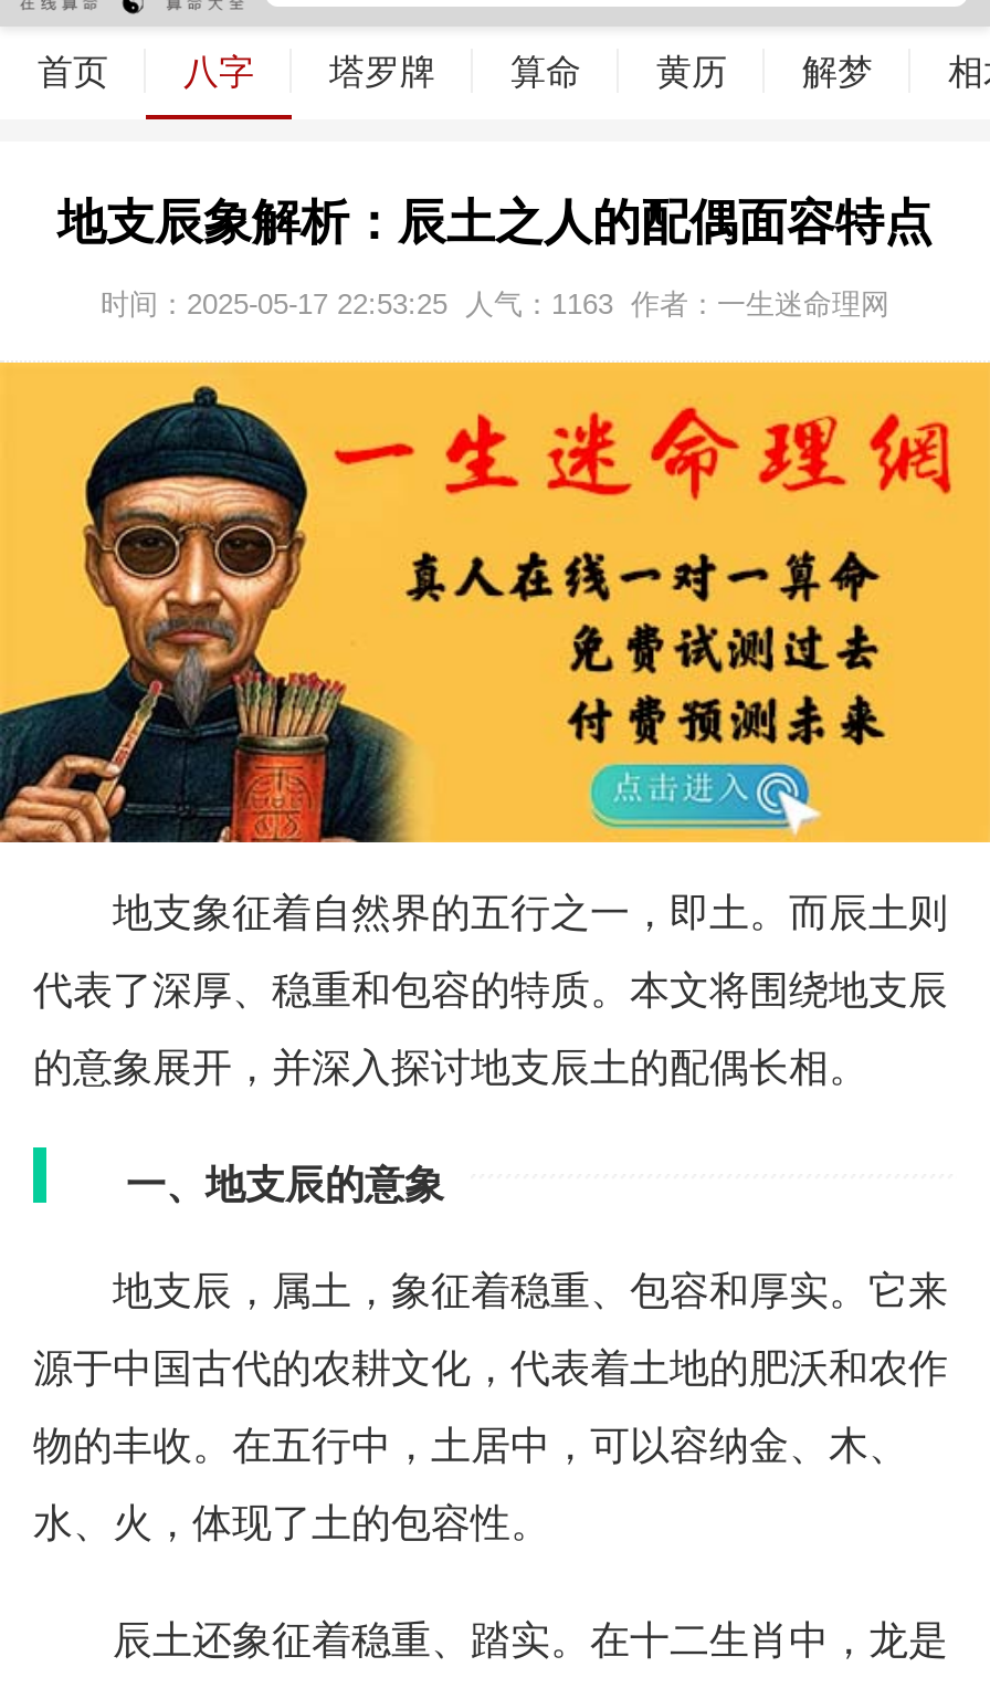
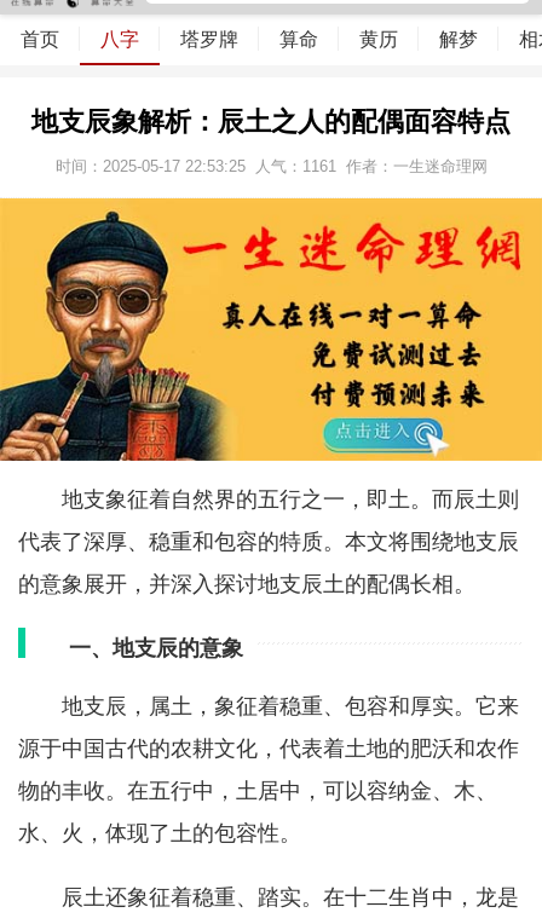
- 时间：2025-05-17 22:53:25 人气：1163 作者：一生迷命理网
+ 时间：2025-05-17 22:53:25 人气：1161 作者：一生迷命理网
